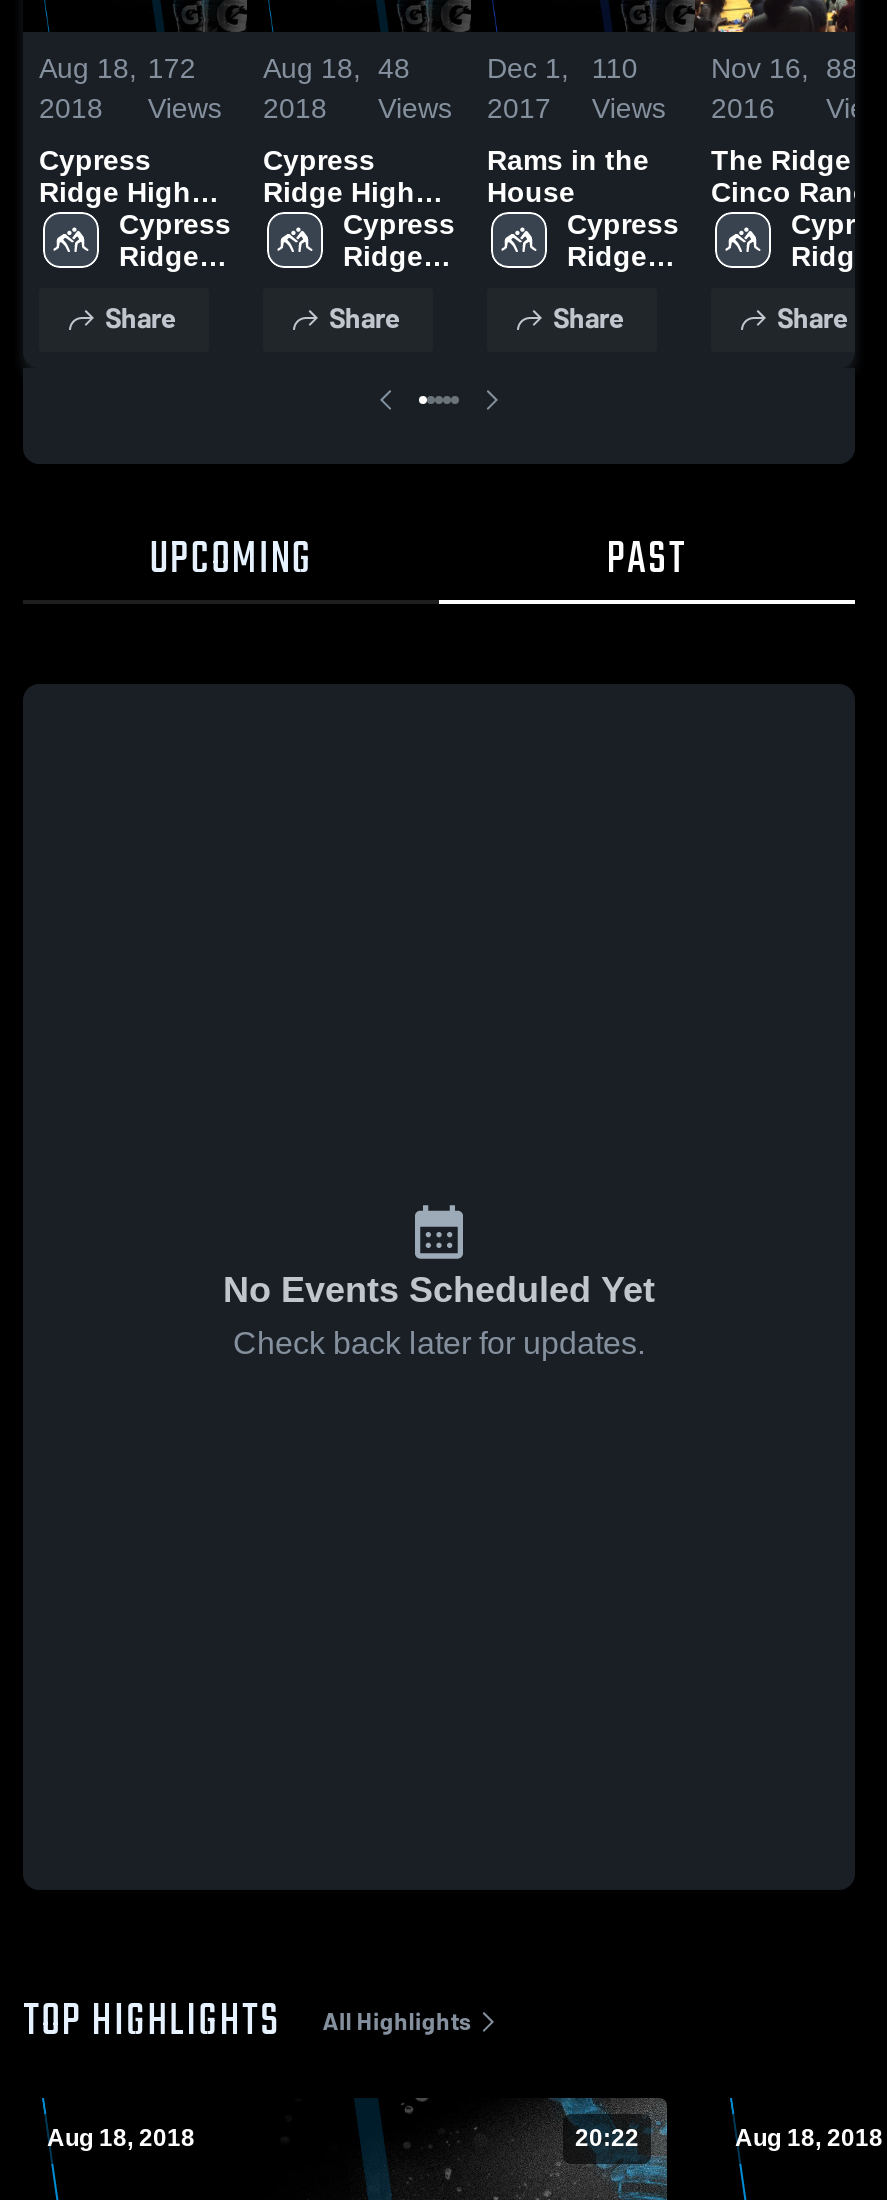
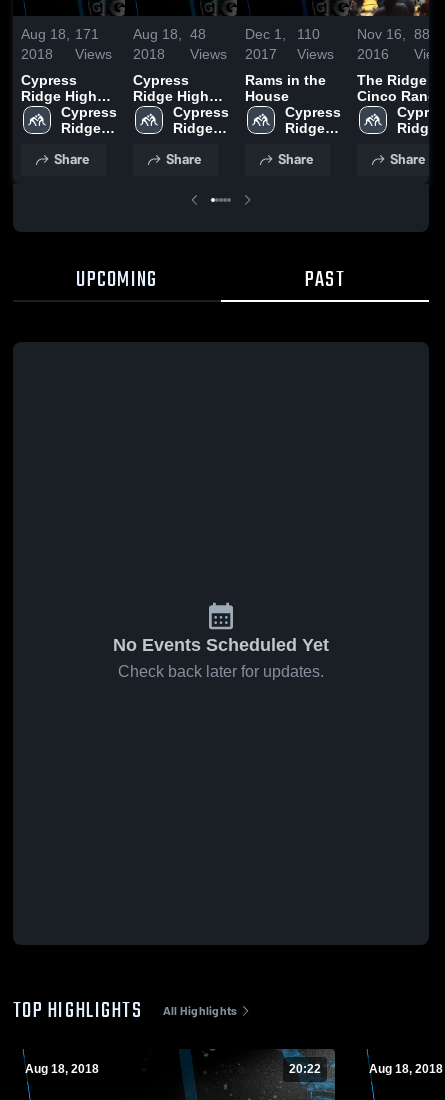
- Aug 18, 172
+ Aug 18, 171
